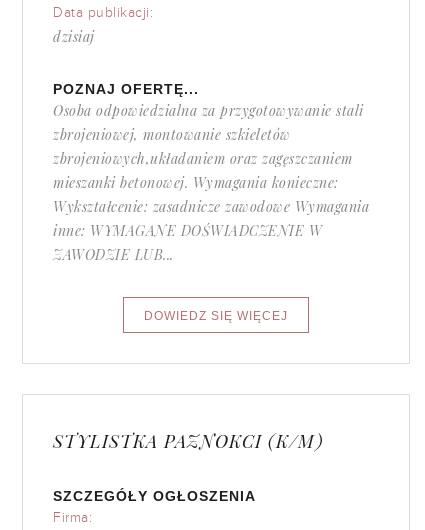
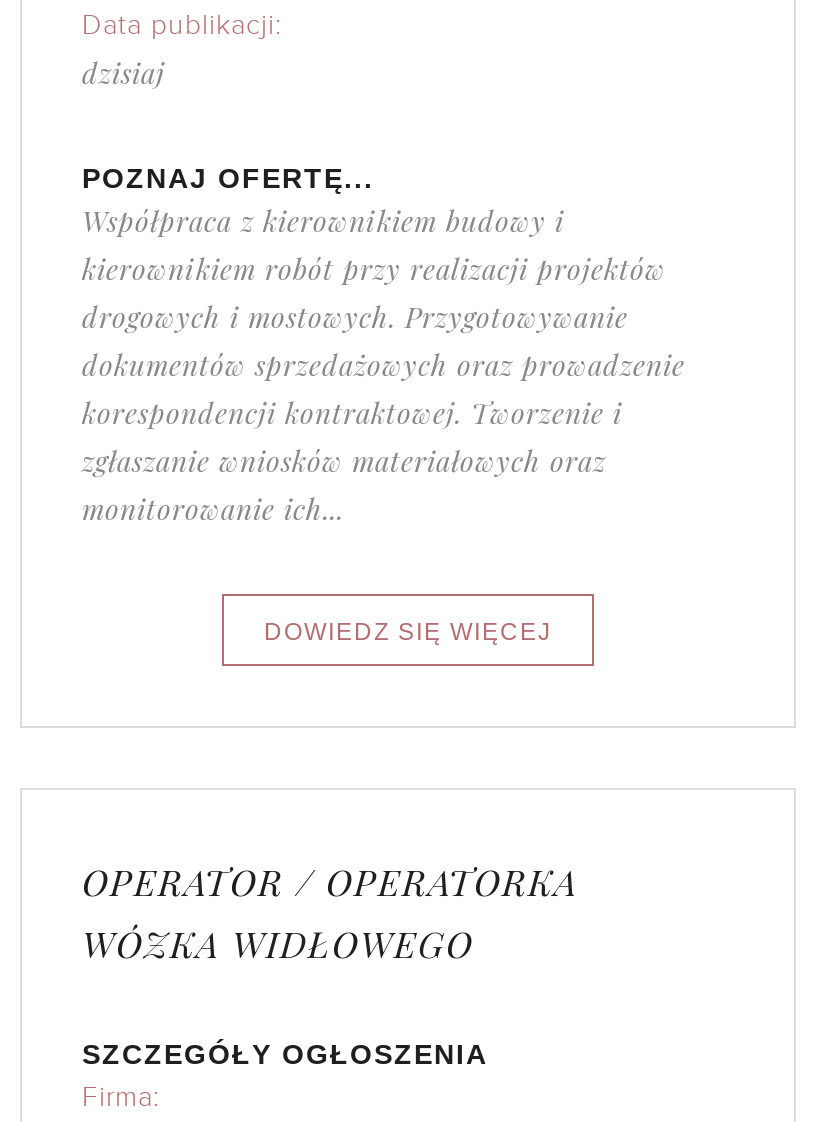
- Osoba odpowiedzialna za przygotowywanie stali
- zbrojeniowej, montowanie szkieletów
- zbrojeniowych,układaniem oraz zagęszczaniem
- mieszanki betonowej. Wymagania konieczne:
- Wykształcenie: zasadnicze zawodowe Wymagania
- inne: WYMAGANE DOŚWIADCZENIE W
- ZAWODZIE LUB...
+ Współpraca z kierownikiem budowy i
+ kierownikiem robót przy realizacji projektów
+ drogowych i mostowych. Przygotowywanie
+ dokumentów sprzedażowych oraz prowadzenie
+ korespondencji kontraktowej. Tworzenie i
+ zgłaszanie wniosków materiałowych oraz
+ monitorowanie ich...

- STYLISTKA PAZNOKCI (K/M)
+ OPERATOR / OPERATORKA
+ WÓZKA WIDŁOWEGO
